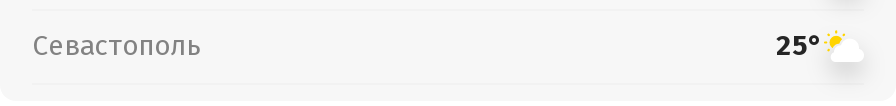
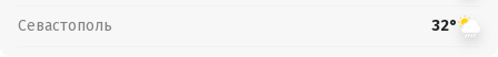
- 25°
+ 32°
